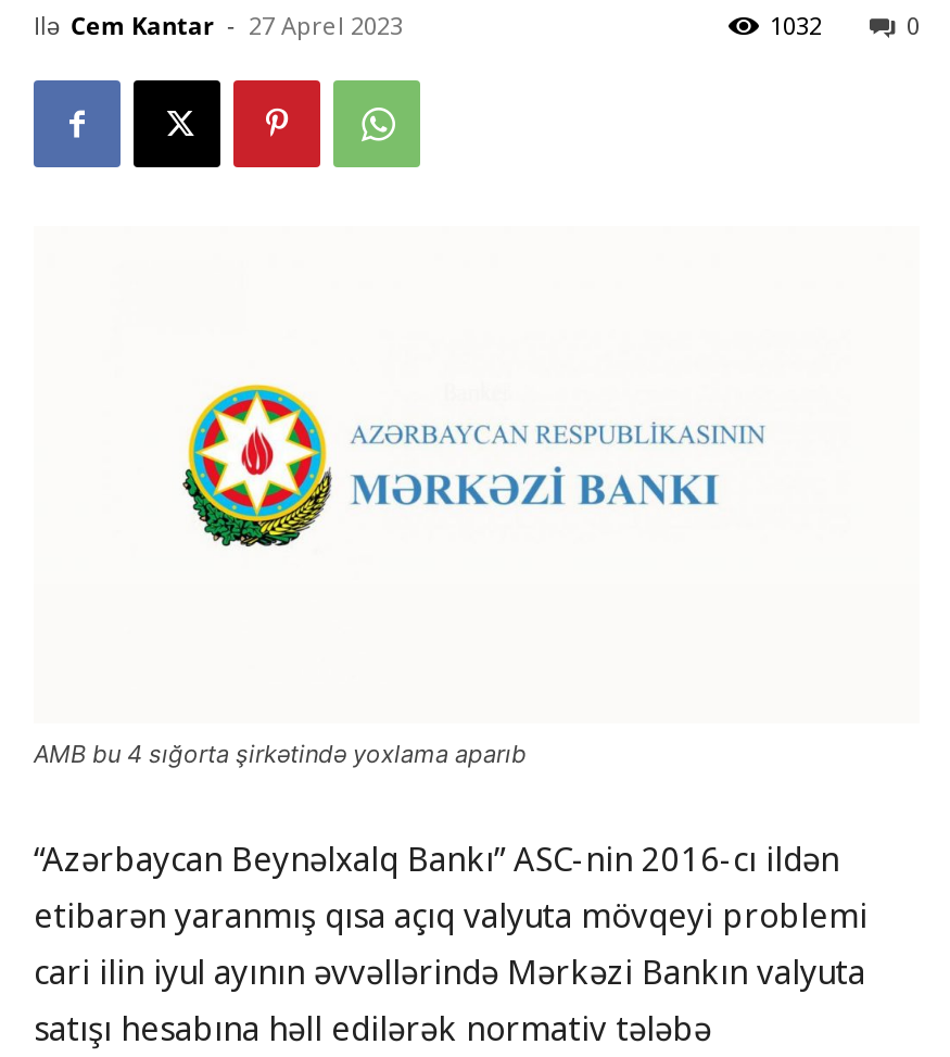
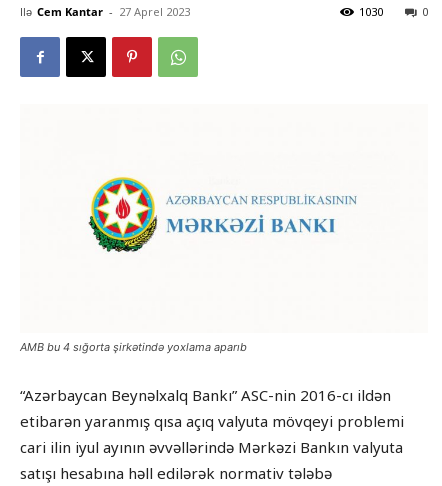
- 1032
+ 1030
